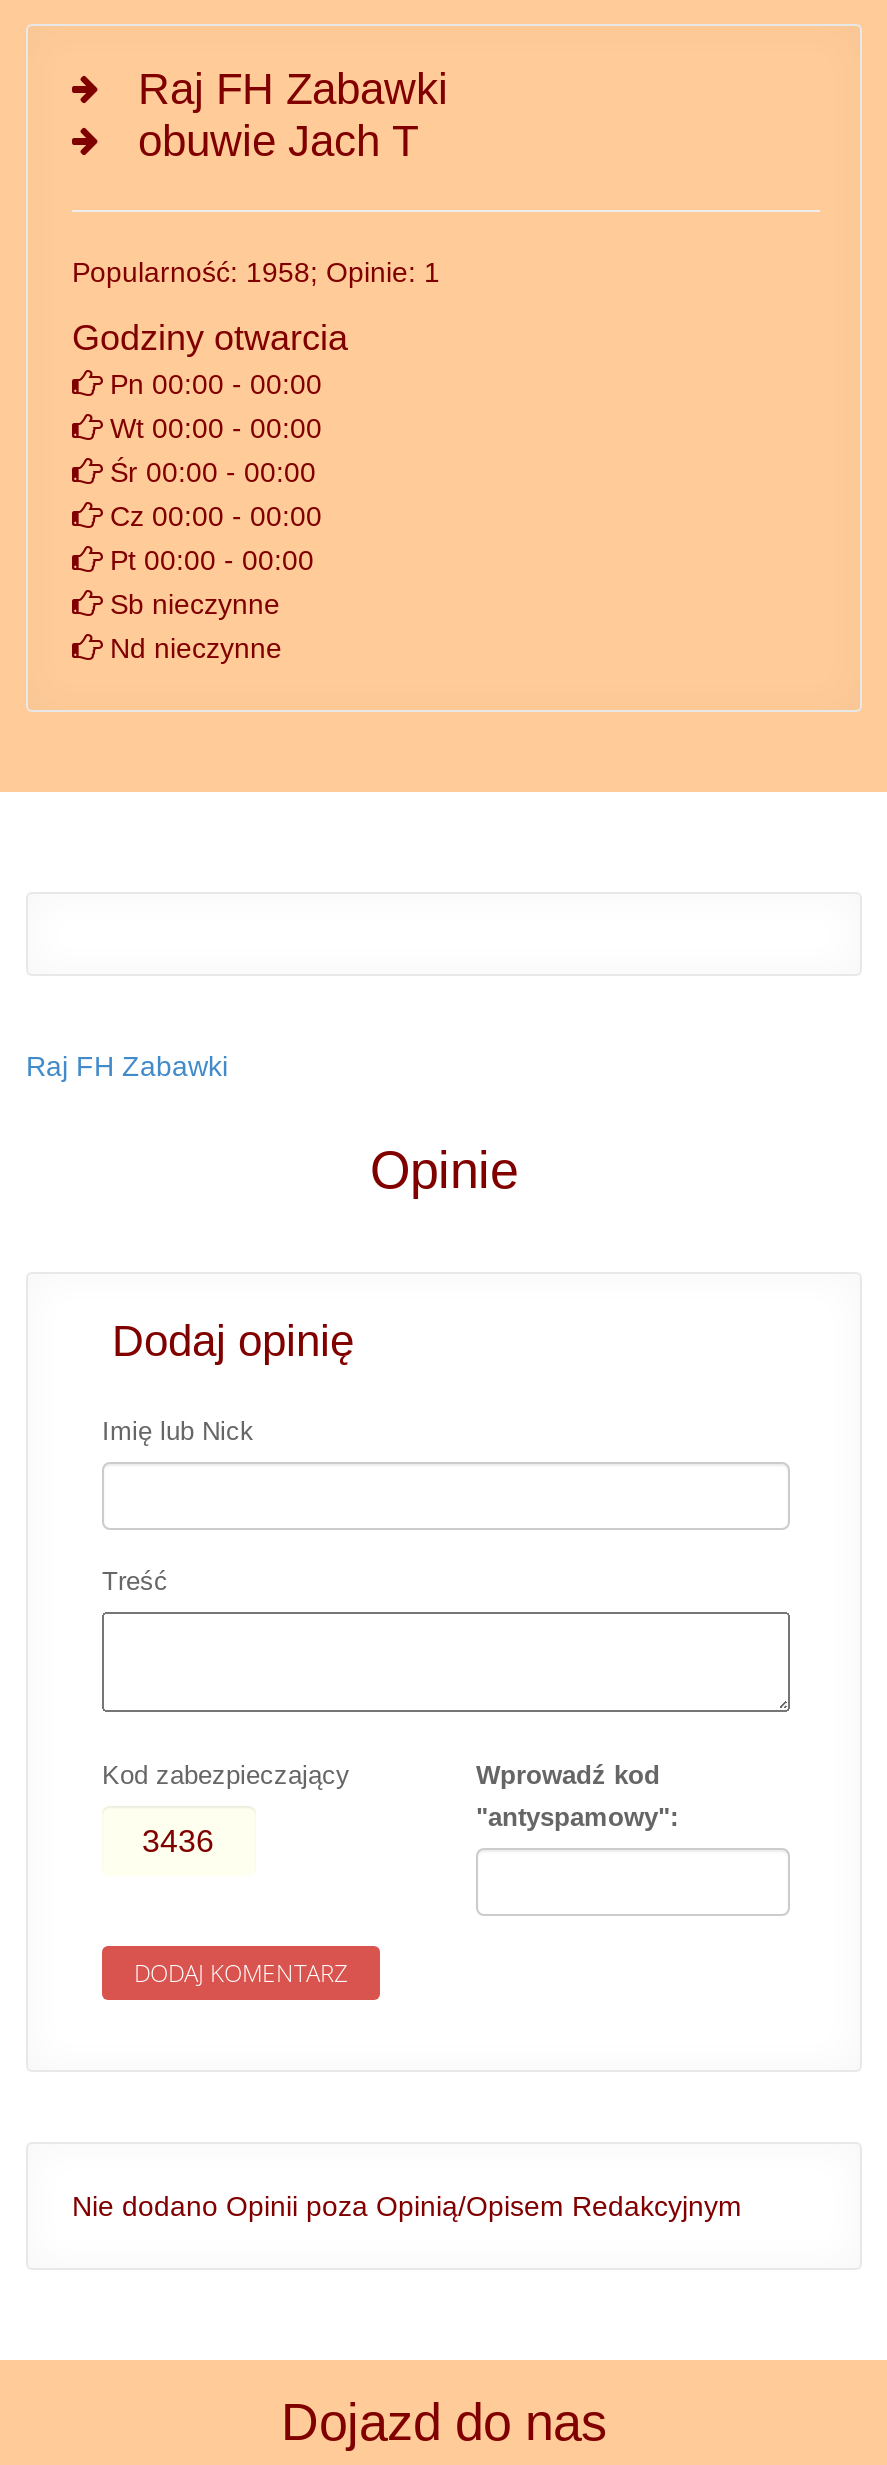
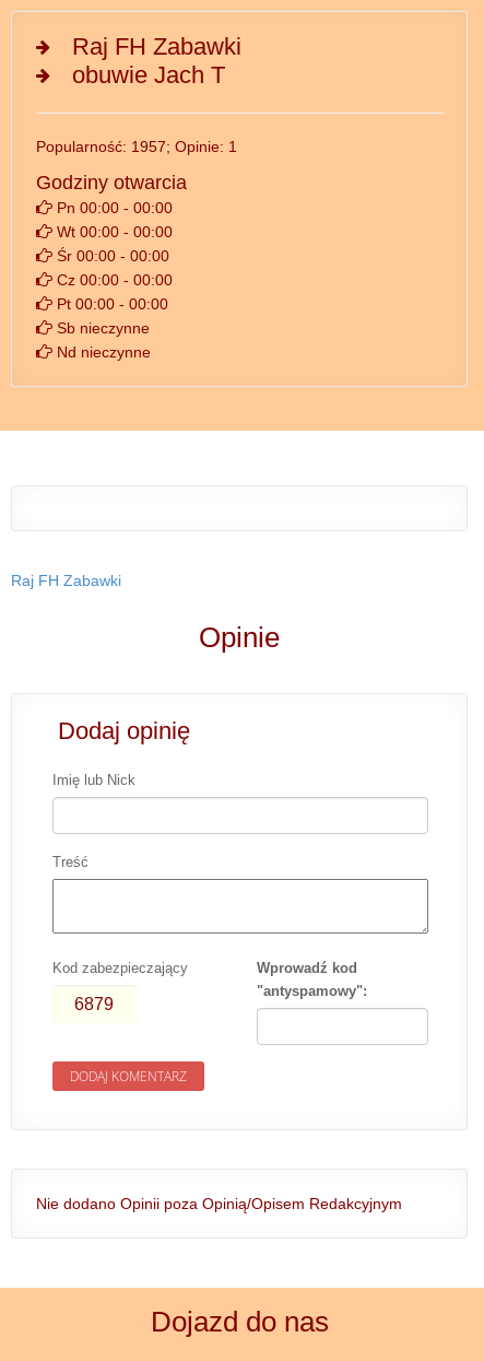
- Popularność: 1958; Opinie: 1
+ Popularność: 1957; Opinie: 1
